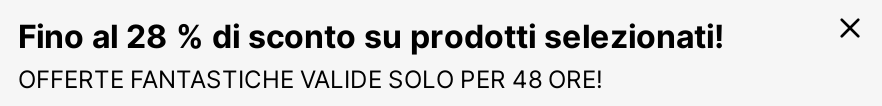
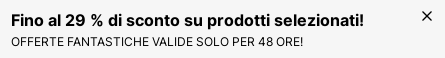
- Fino al 28 % di sconto su prodotti selezionati!
+ Fino al 29 % di sconto su prodotti selezionati!
